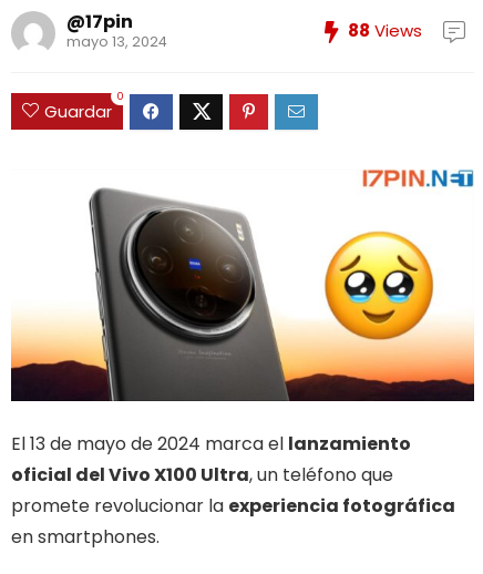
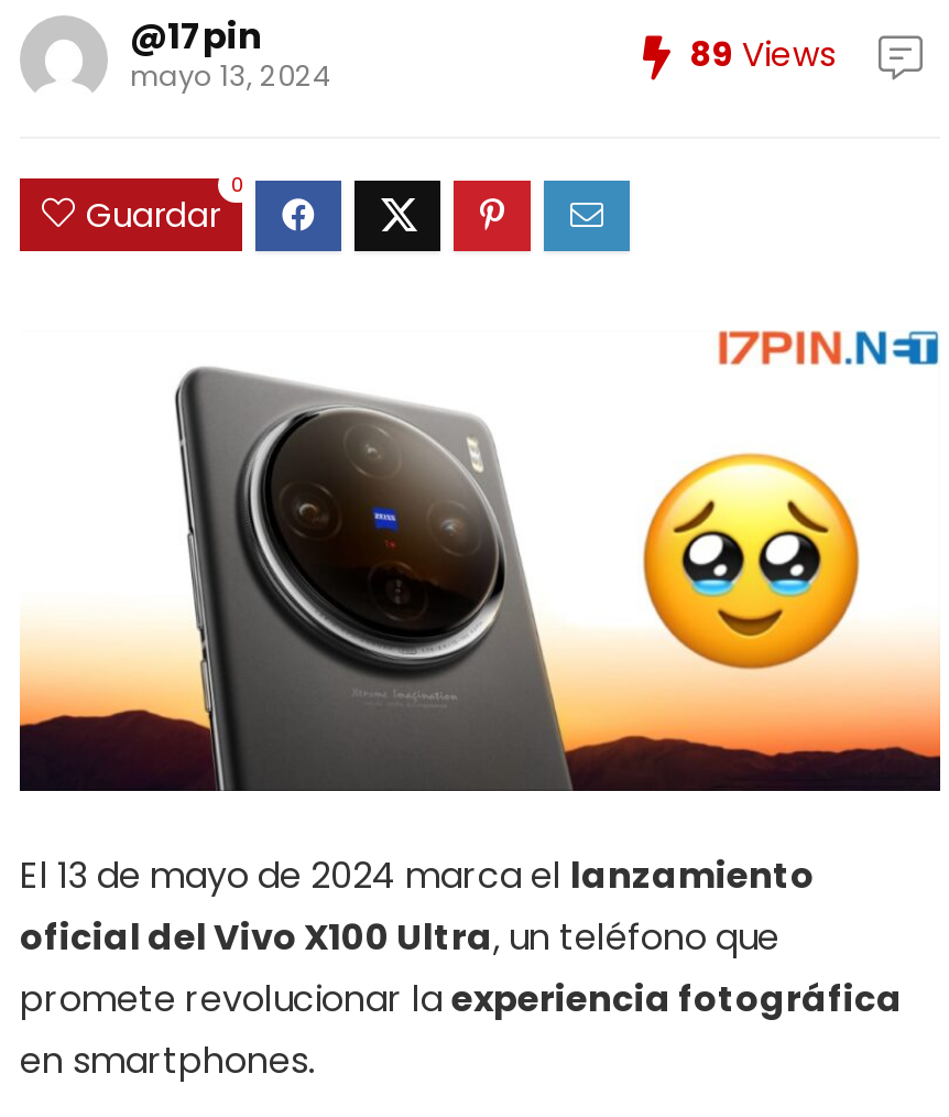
- 88 Views
+ 89 Views
